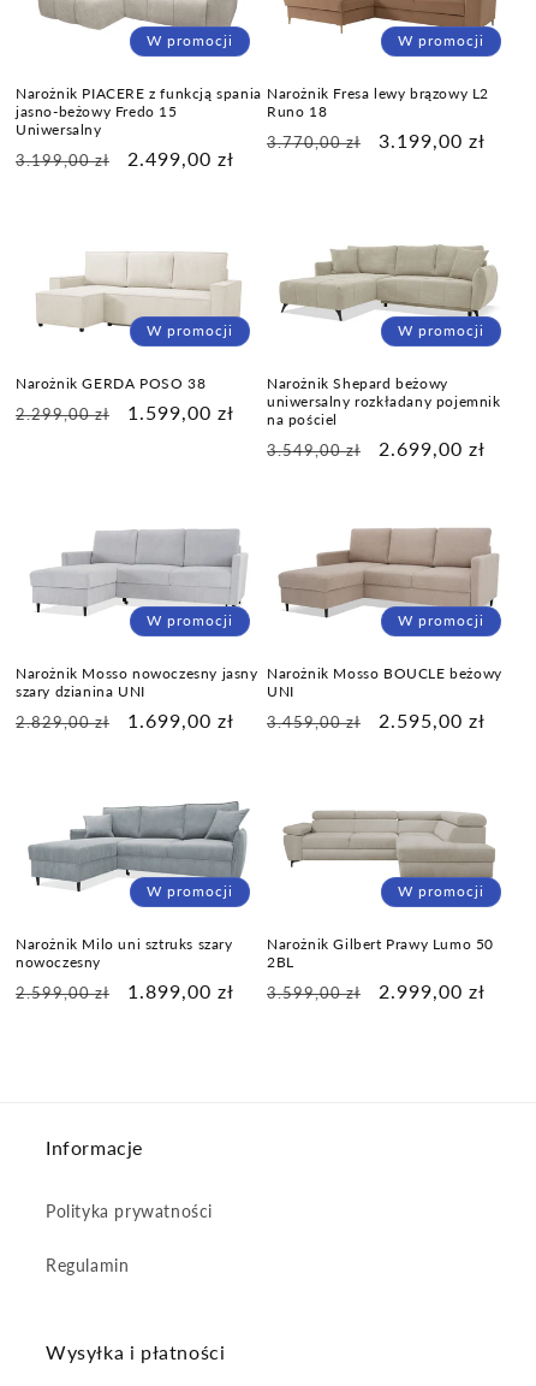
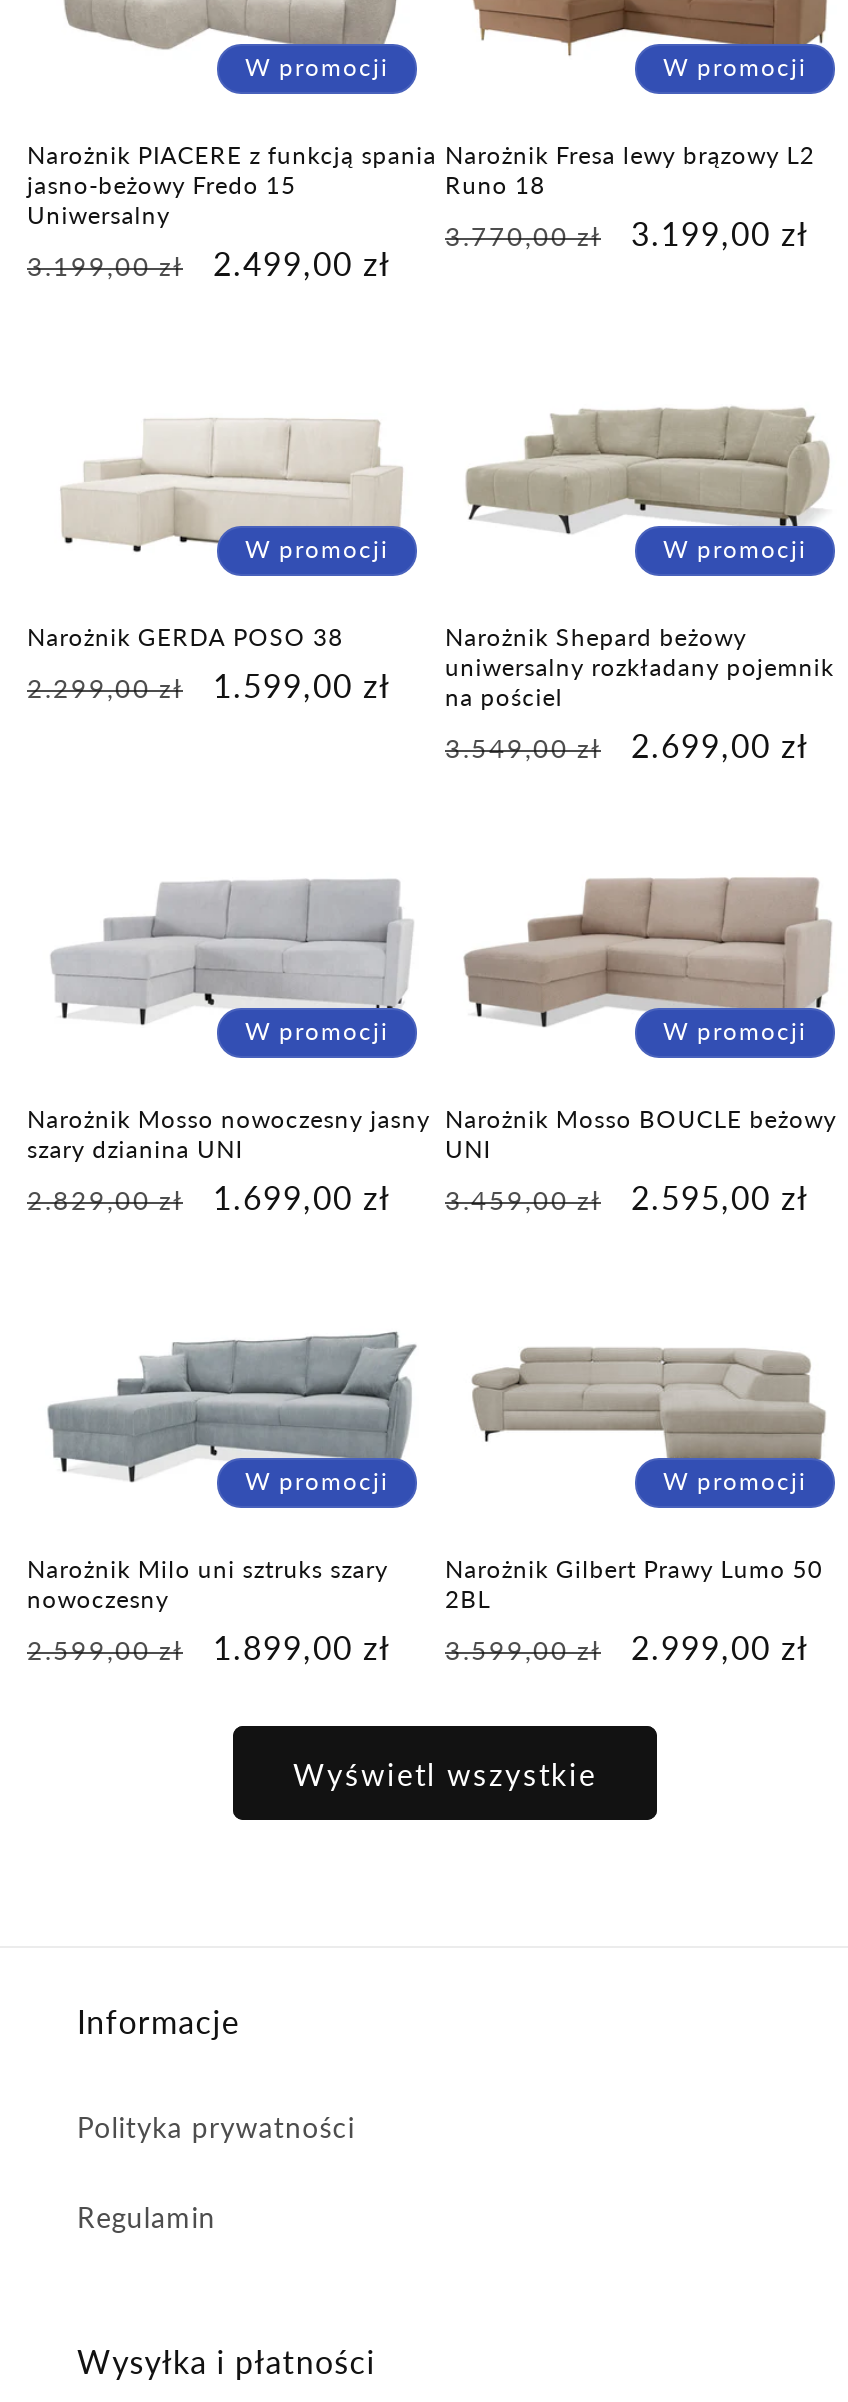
+ Wyświetl wszystkie
